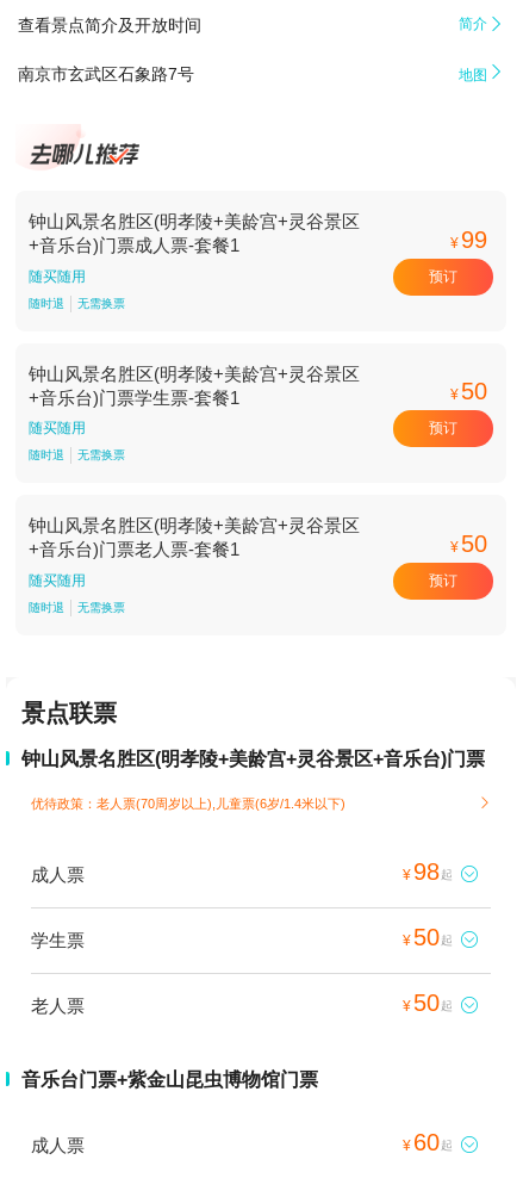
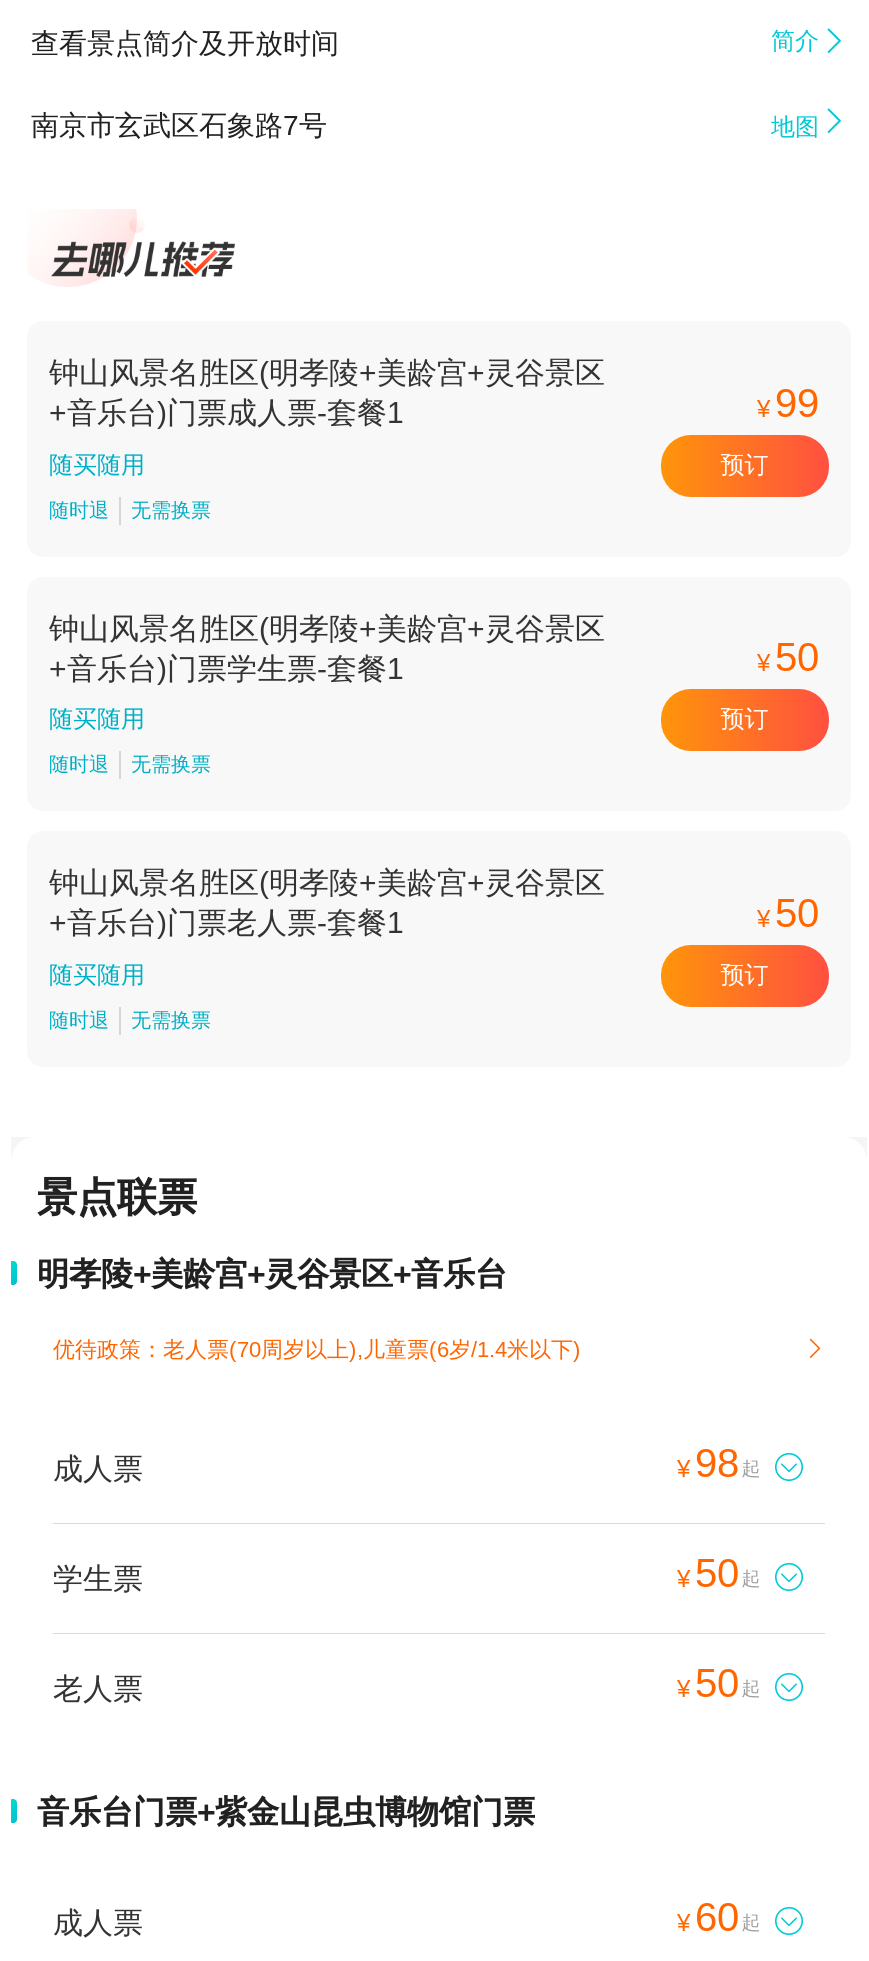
- 钟山风景名胜区(明孝陵+美龄宫+灵谷景区+音乐台)门票
+ 明孝陵+美龄宫+灵谷景区+音乐台
